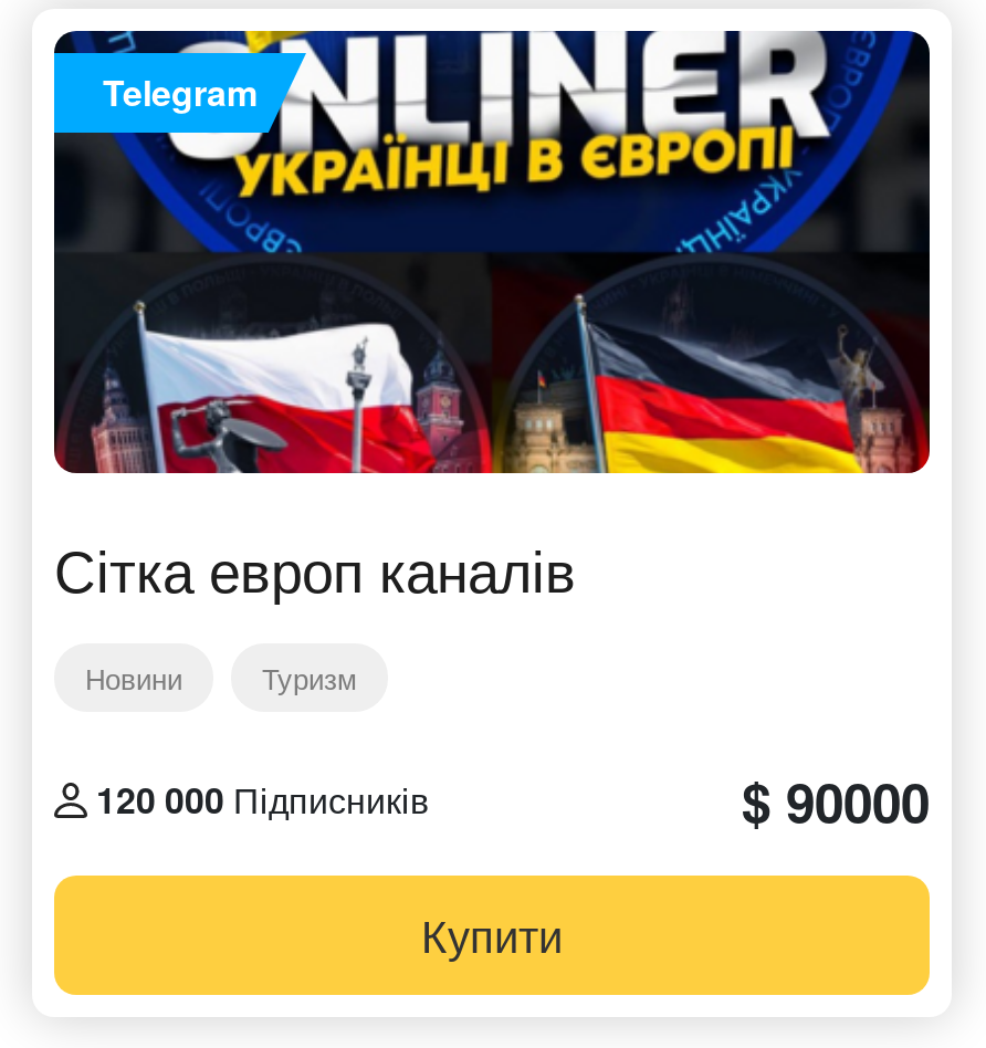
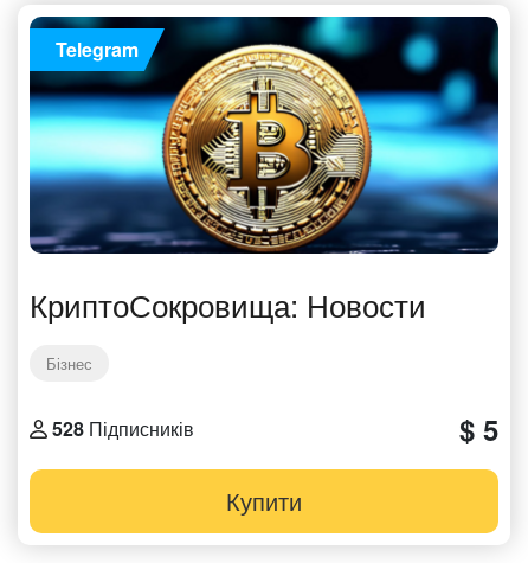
- [image]
- Сітка европ каналів
+ [image]
+ КриптоСокровища: Новости

- Новини
- Туризм
+ Бізнес

- 120 000 Підписників
- $ 90000
+ 528 Підписників
+ $ 5
